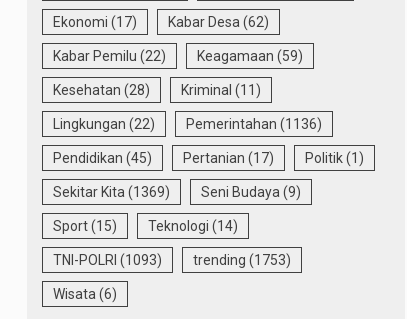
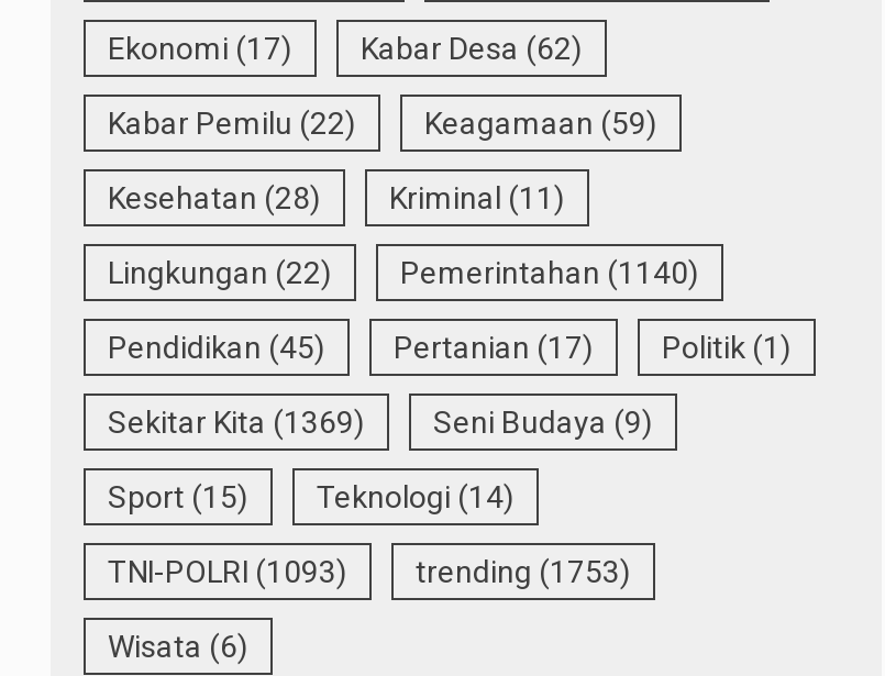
- Pemerintahan (1136)
+ Pemerintahan (1140)
